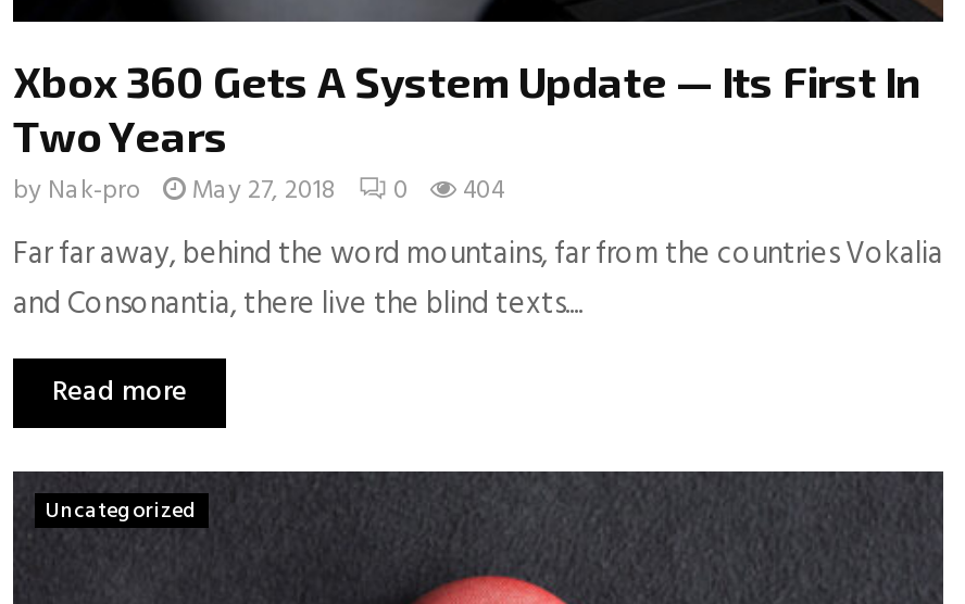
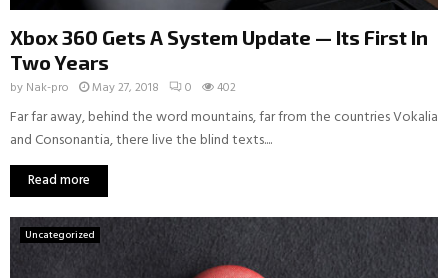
- by Nak-pro May 27, 2018 0 404
+ by Nak-pro May 27, 2018 0 402
